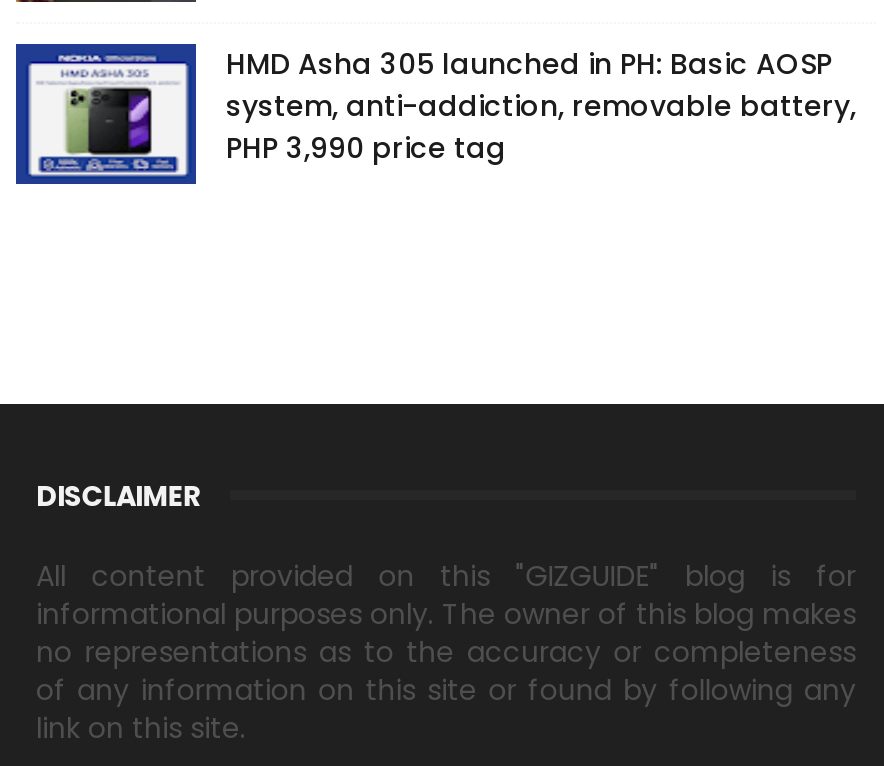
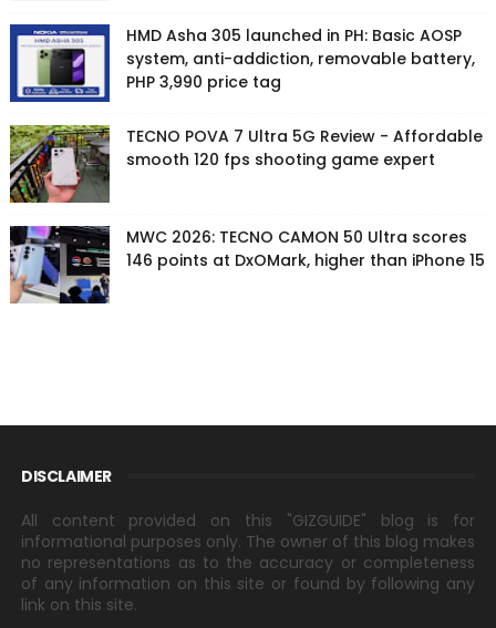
+ [image]
+ TECNO POVA 7 Ultra 5G Review - Affordable
+ smooth 120 fps shooting game expert
+ MWC 2026: TECNO CAMON 50 Ultra scores
+ 146 points at DxOMark, higher than iPhone 15

+ [image]
